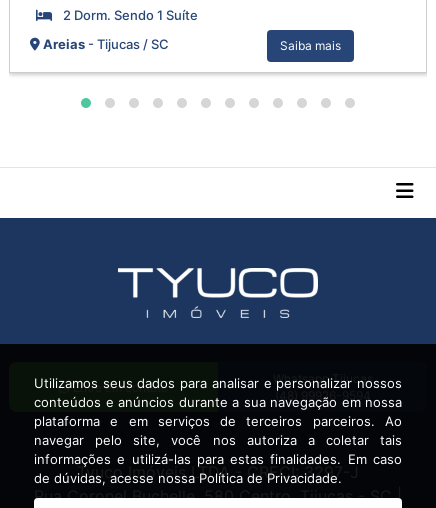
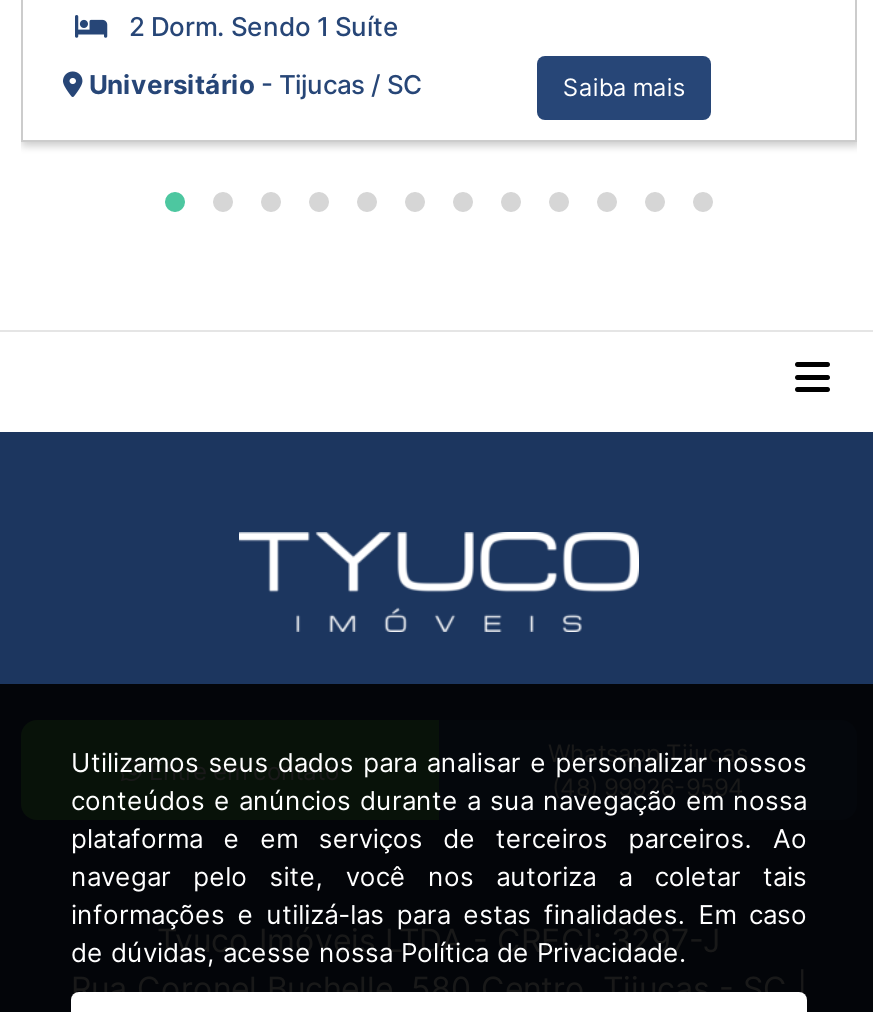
- Areias - Tijucas / SC
+ Universitário - Tijucas / SC
